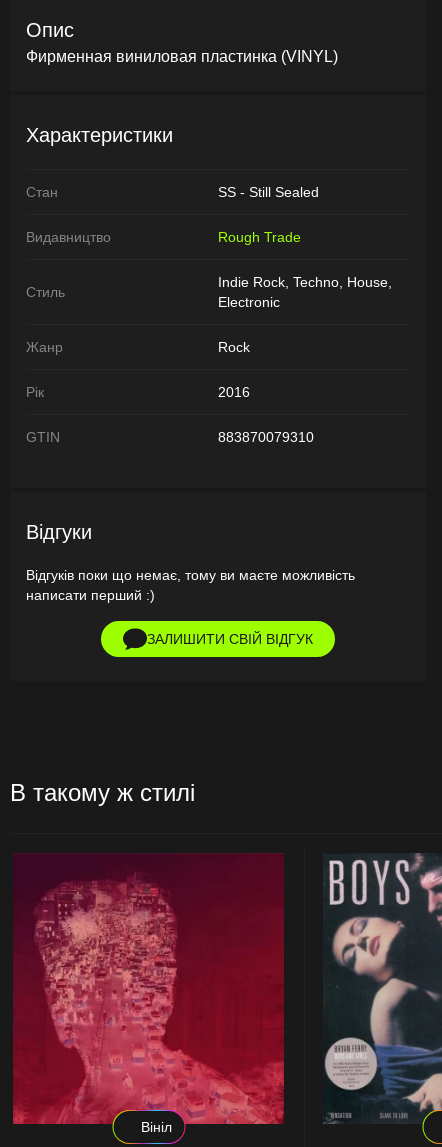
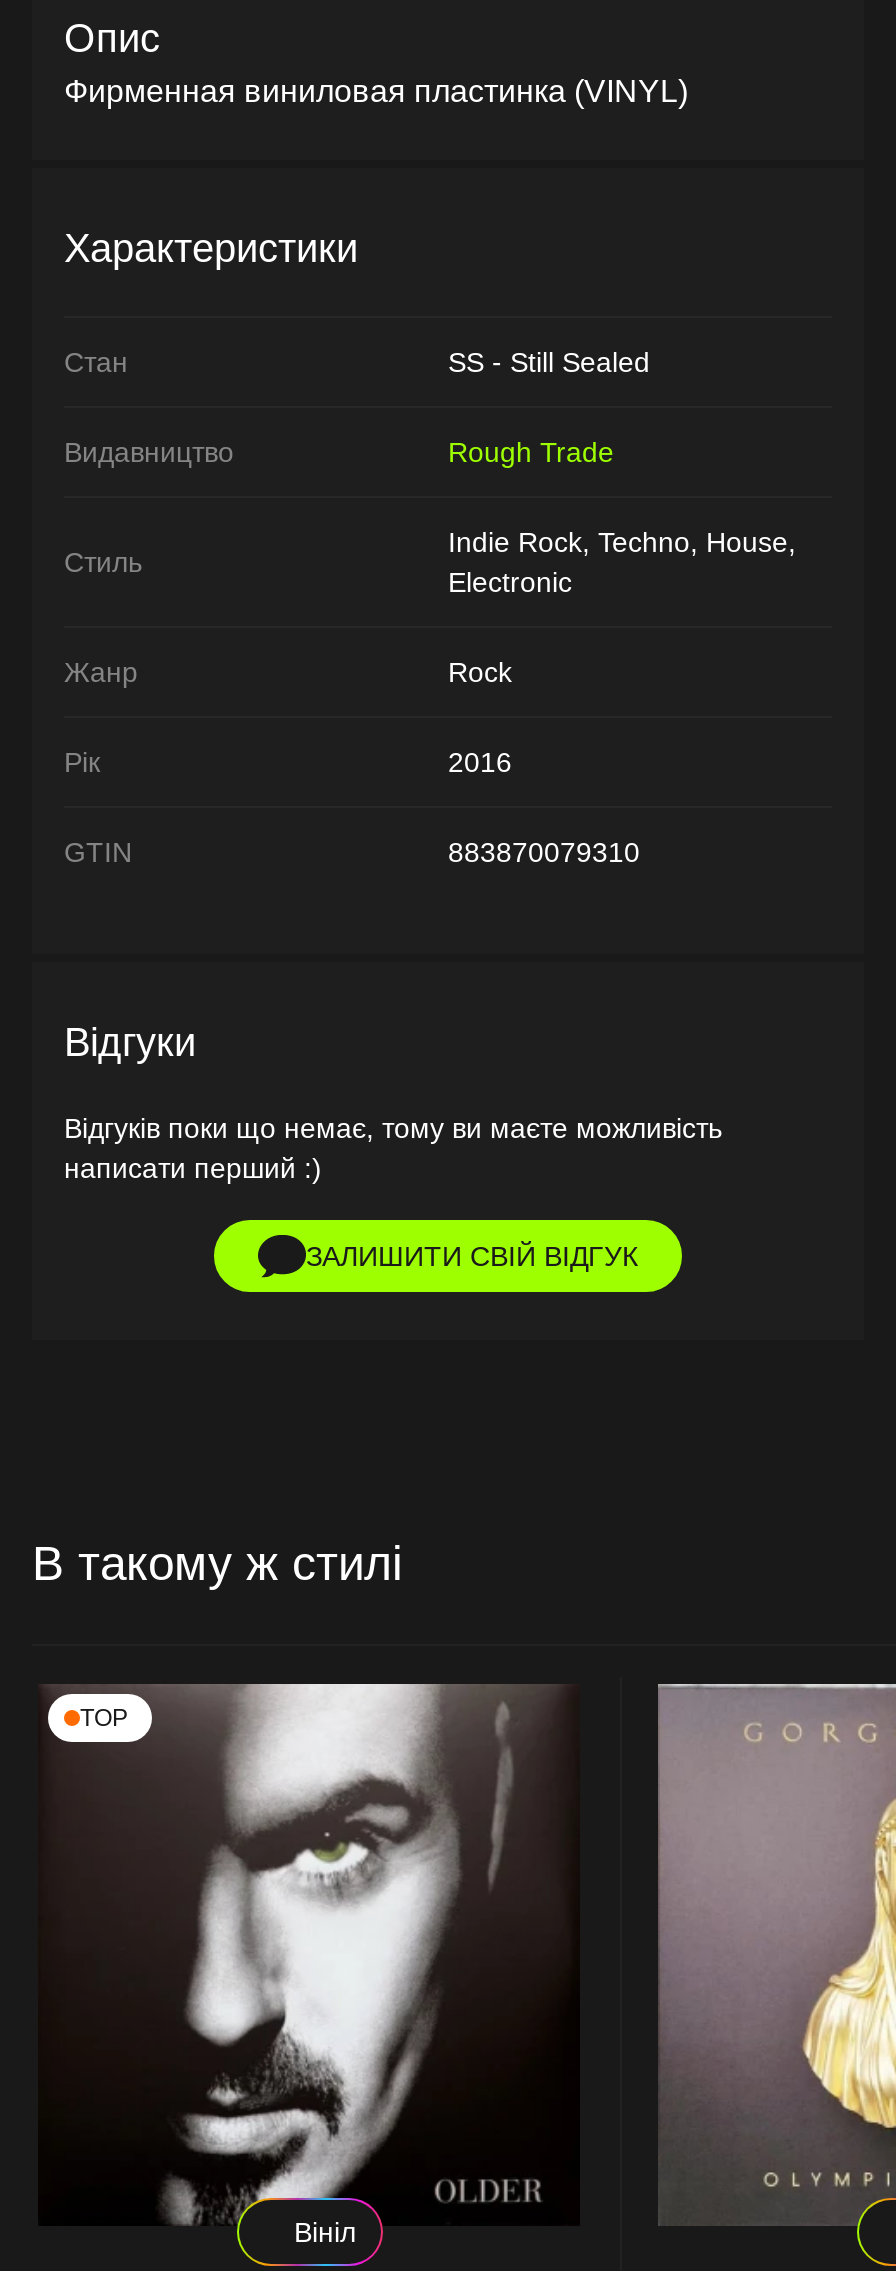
+ TOP

- [image]
+ [image]

- [image]
+ [image]
